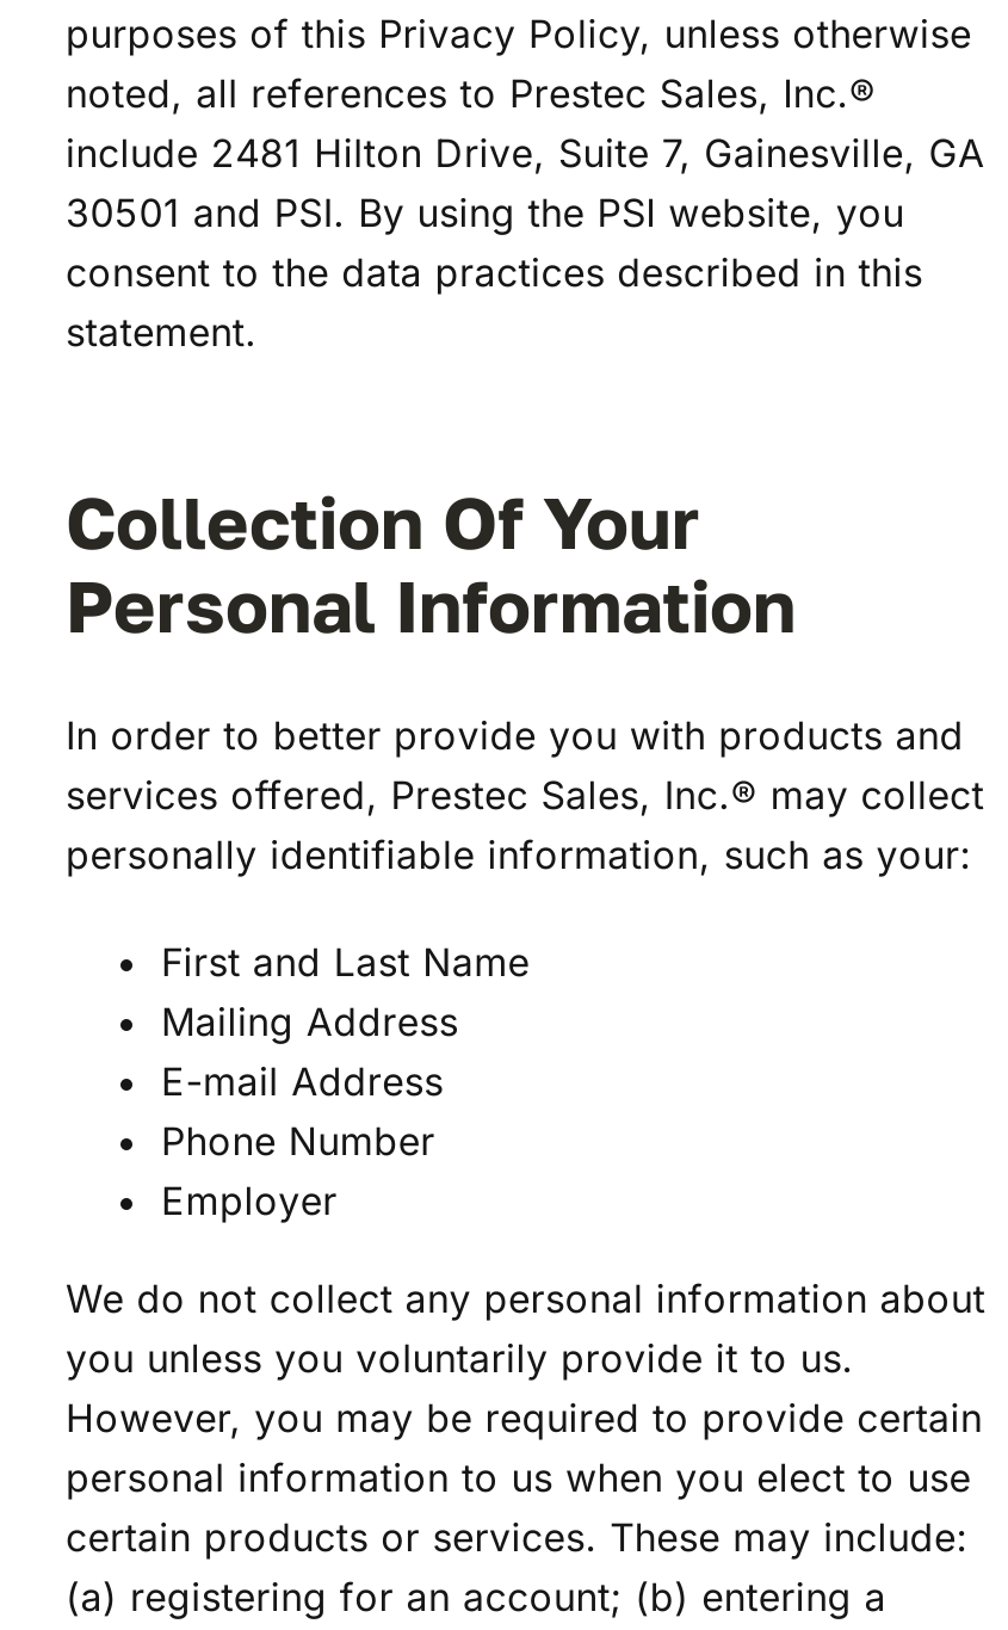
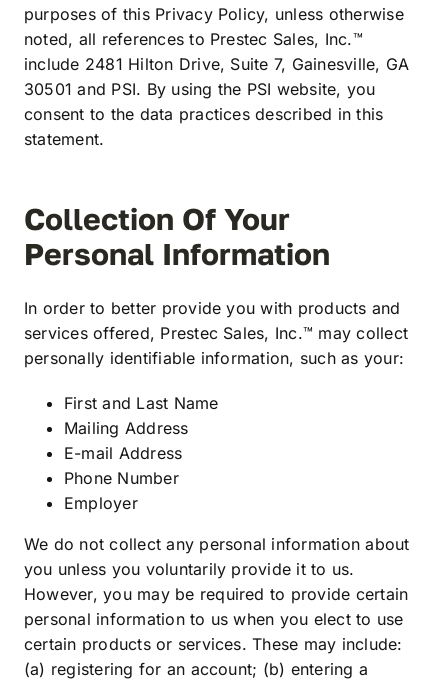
- noted, all references to Prestec Sales, Inc.®
+ noted, all references to Prestec Sales, Inc.™

- services offered, Prestec Sales, Inc.® may collect
+ services offered, Prestec Sales, Inc.™ may collect
